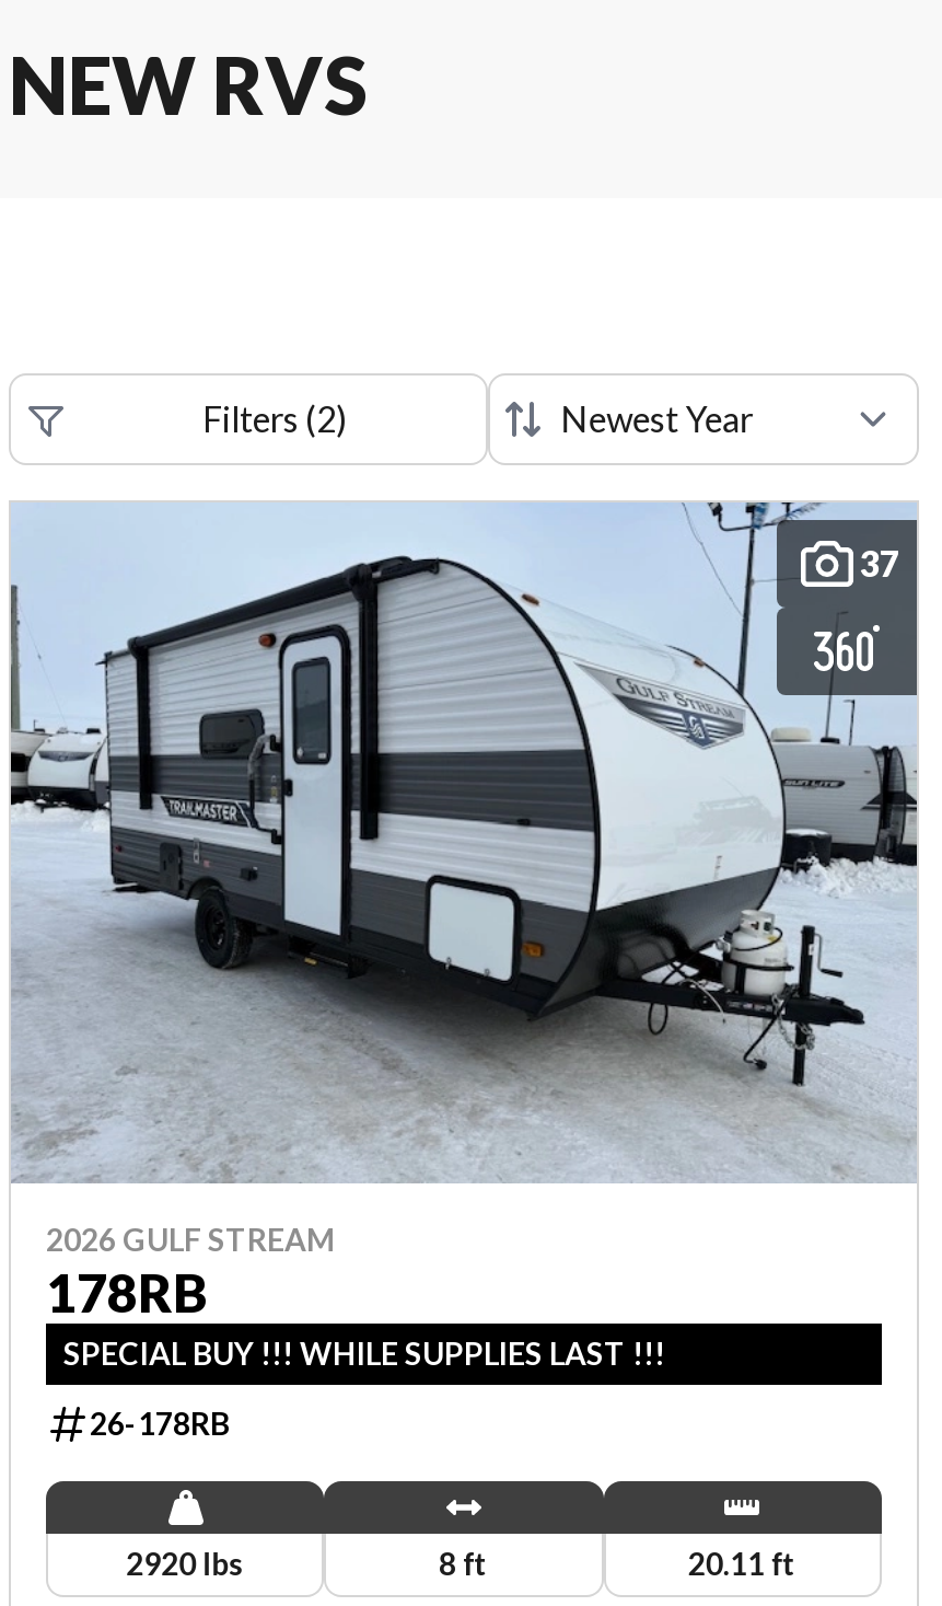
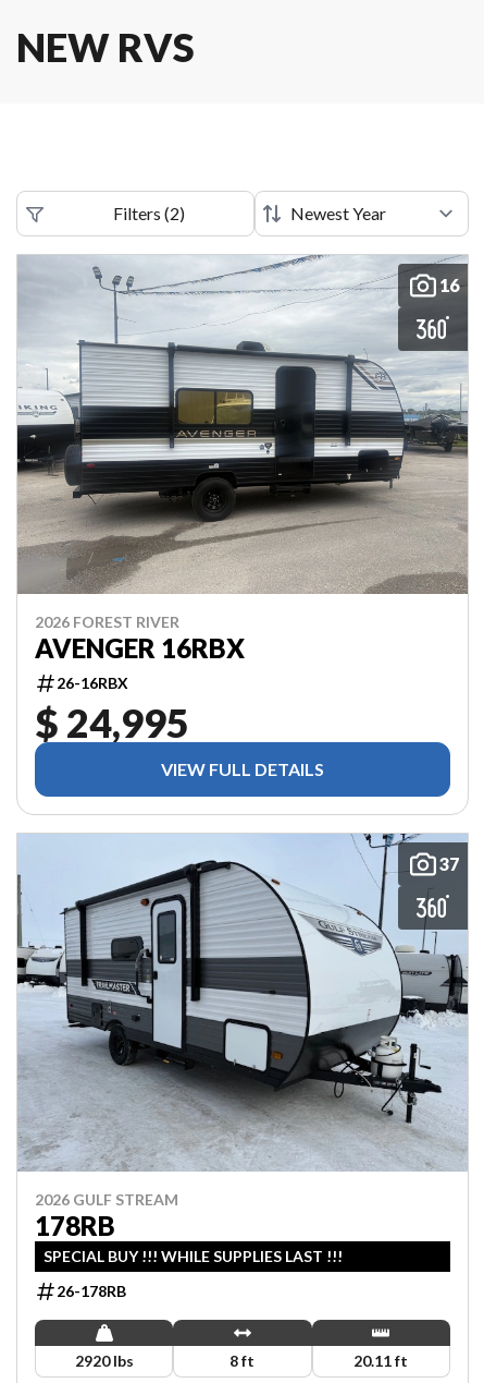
+ [image]
+ 16

+ 2026 FOREST RIVER
+ AVENGER 16RBX
+ 26-16RBX
+ $ 24,995
+ VIEW FULL DETAILS
